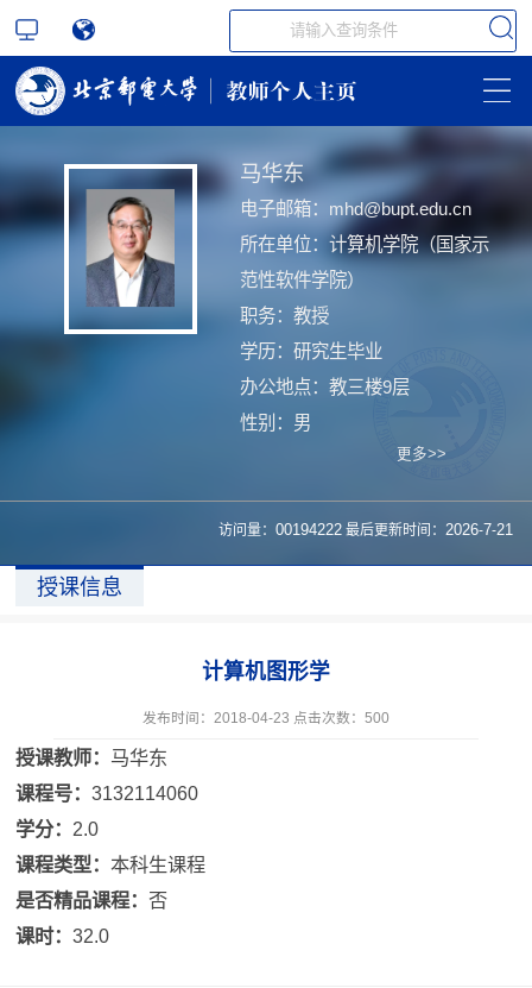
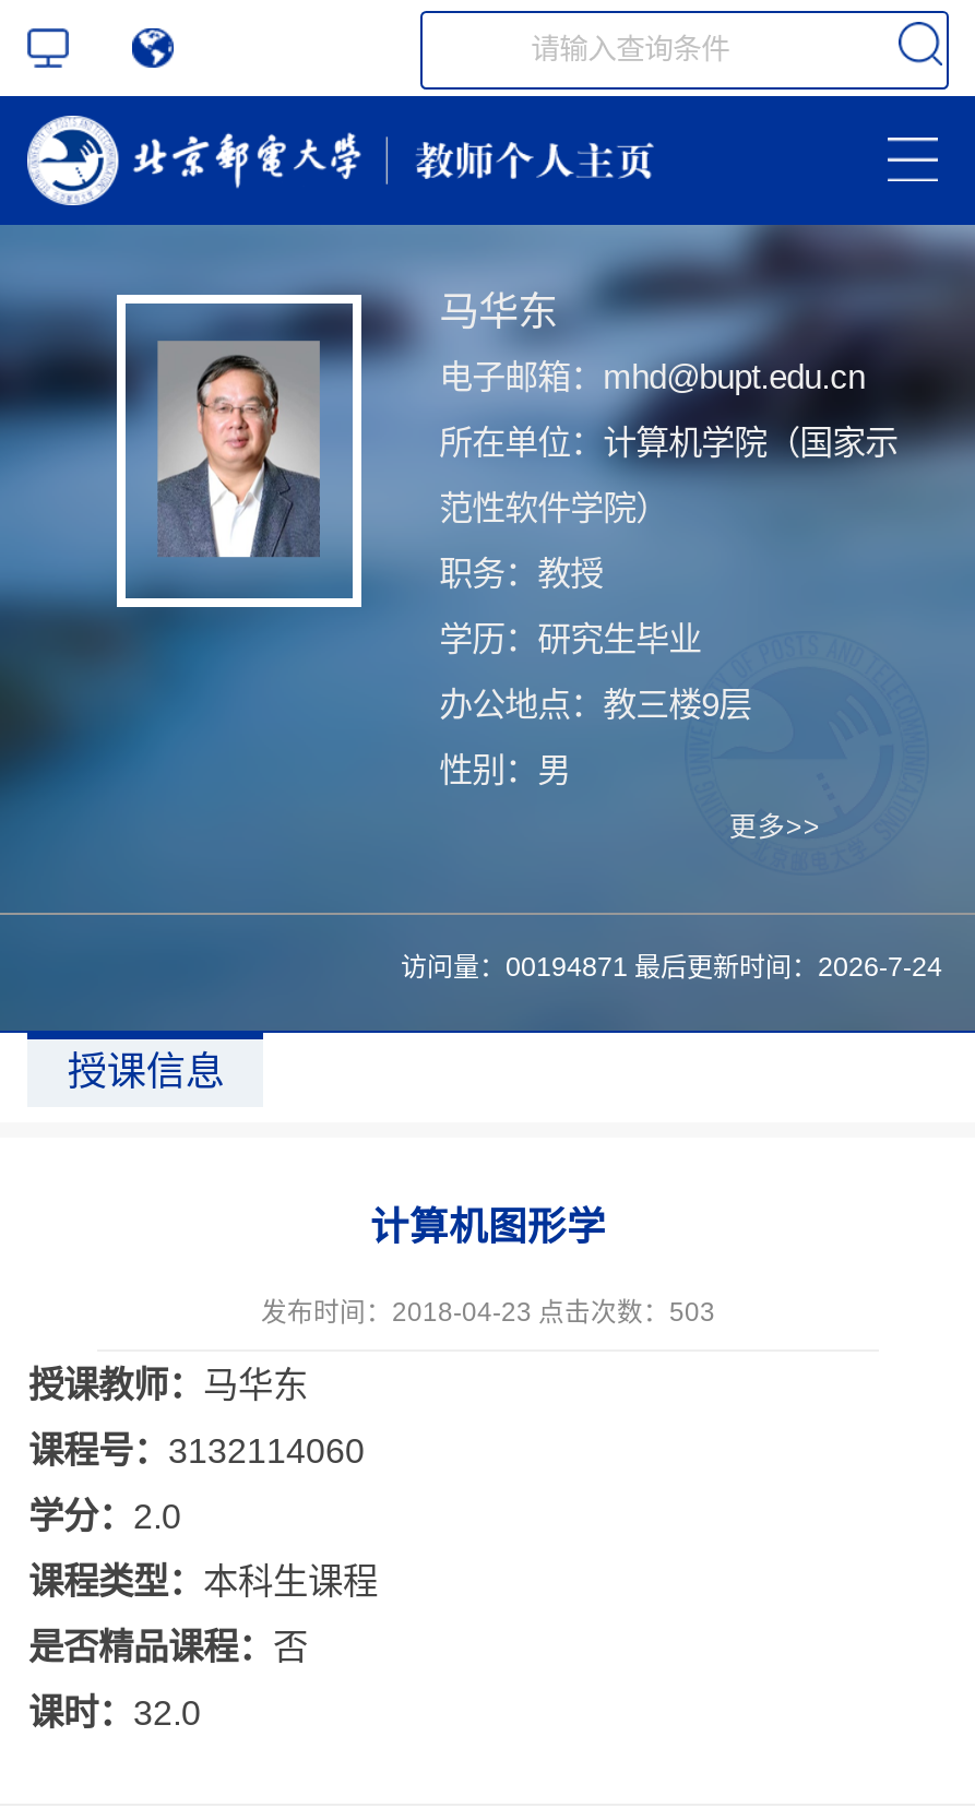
- 访问量：00194222 最后更新时间：2026-7-21
+ 访问量：00194871 最后更新时间：2026-7-24

- 发布时间：2018-04-23 点击次数：500
+ 发布时间：2018-04-23 点击次数：503
